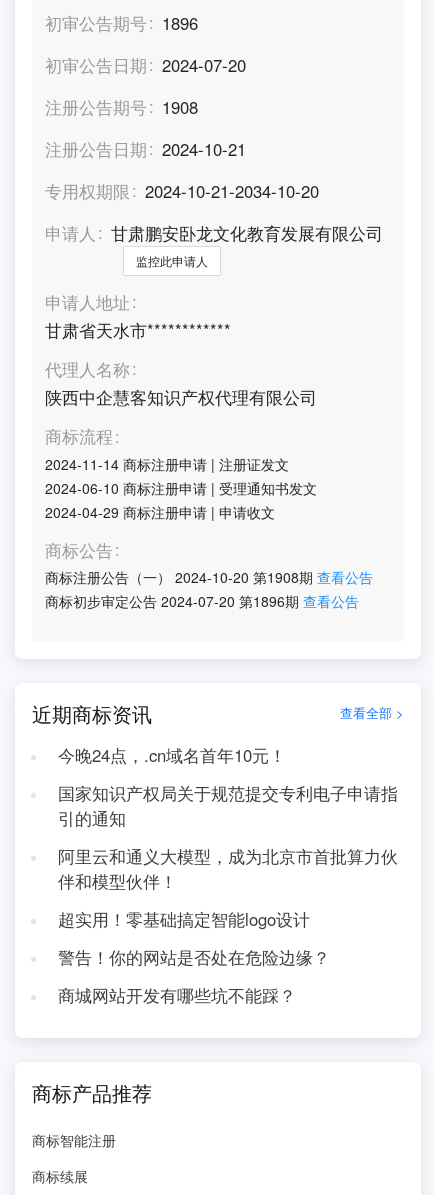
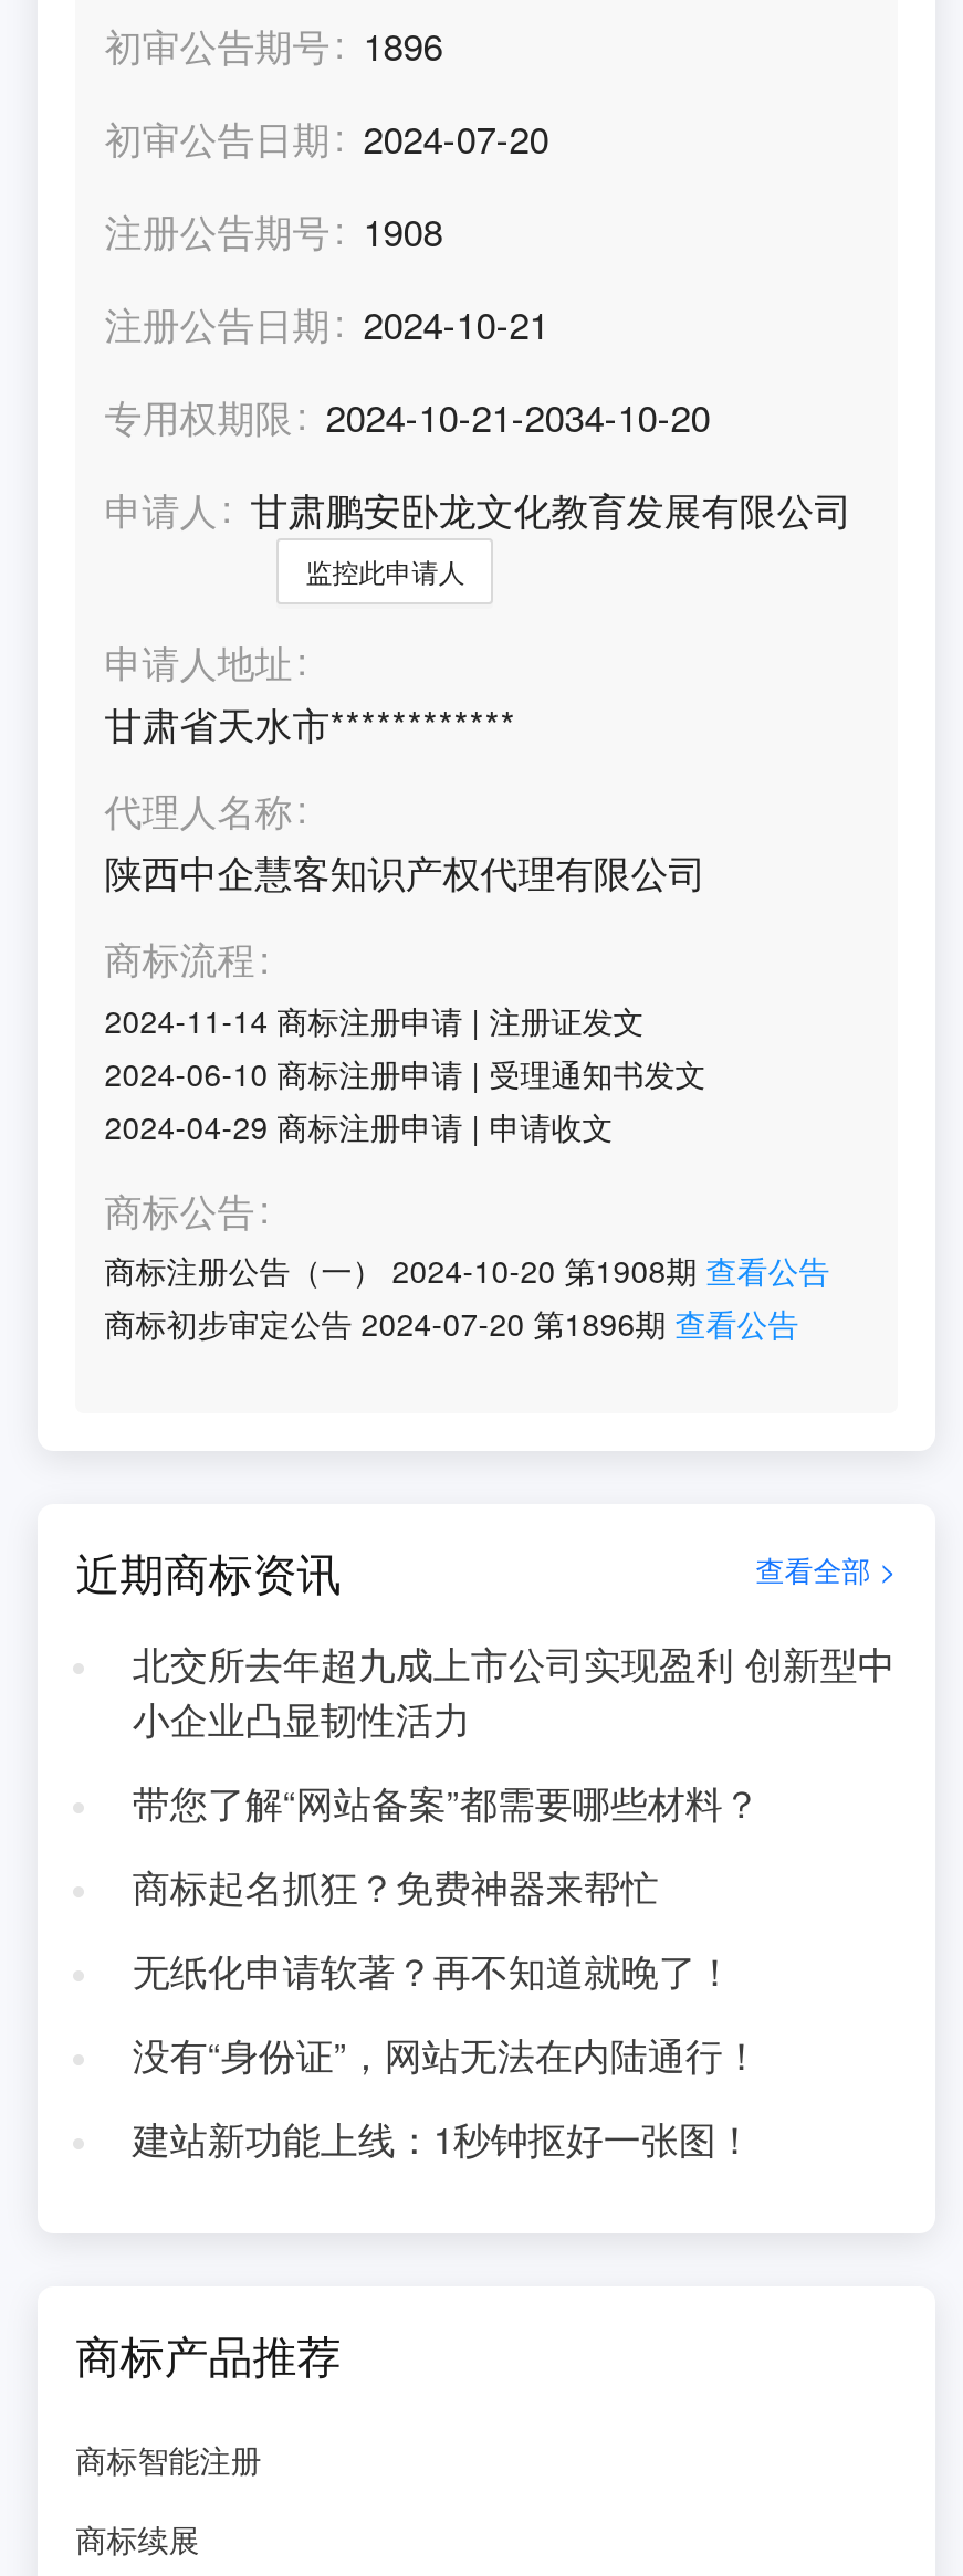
- 今晚24点，.cn域名首年10元！
+ 北交所去年超九成上市公司实现盈利 创新型中
+ 小企业凸显韧性活力

- 国家知识产权局关于规范提交专利电子申请指
- 引的通知
+ 带您了解“网站备案”都需要哪些材料？

- 阿里云和通义大模型，成为北京市首批算力伙
- 伴和模型伙伴！
+ 商标起名抓狂？免费神器来帮忙

- 超实用！零基础搞定智能logo设计
+ 无纸化申请软著？再不知道就晚了！

- 警告！你的网站是否处在危险边缘？
+ 没有“身份证”，网站无法在内陆通行！

- 商城网站开发有哪些坑不能踩？
+ 建站新功能上线：1秒钟抠好一张图！
